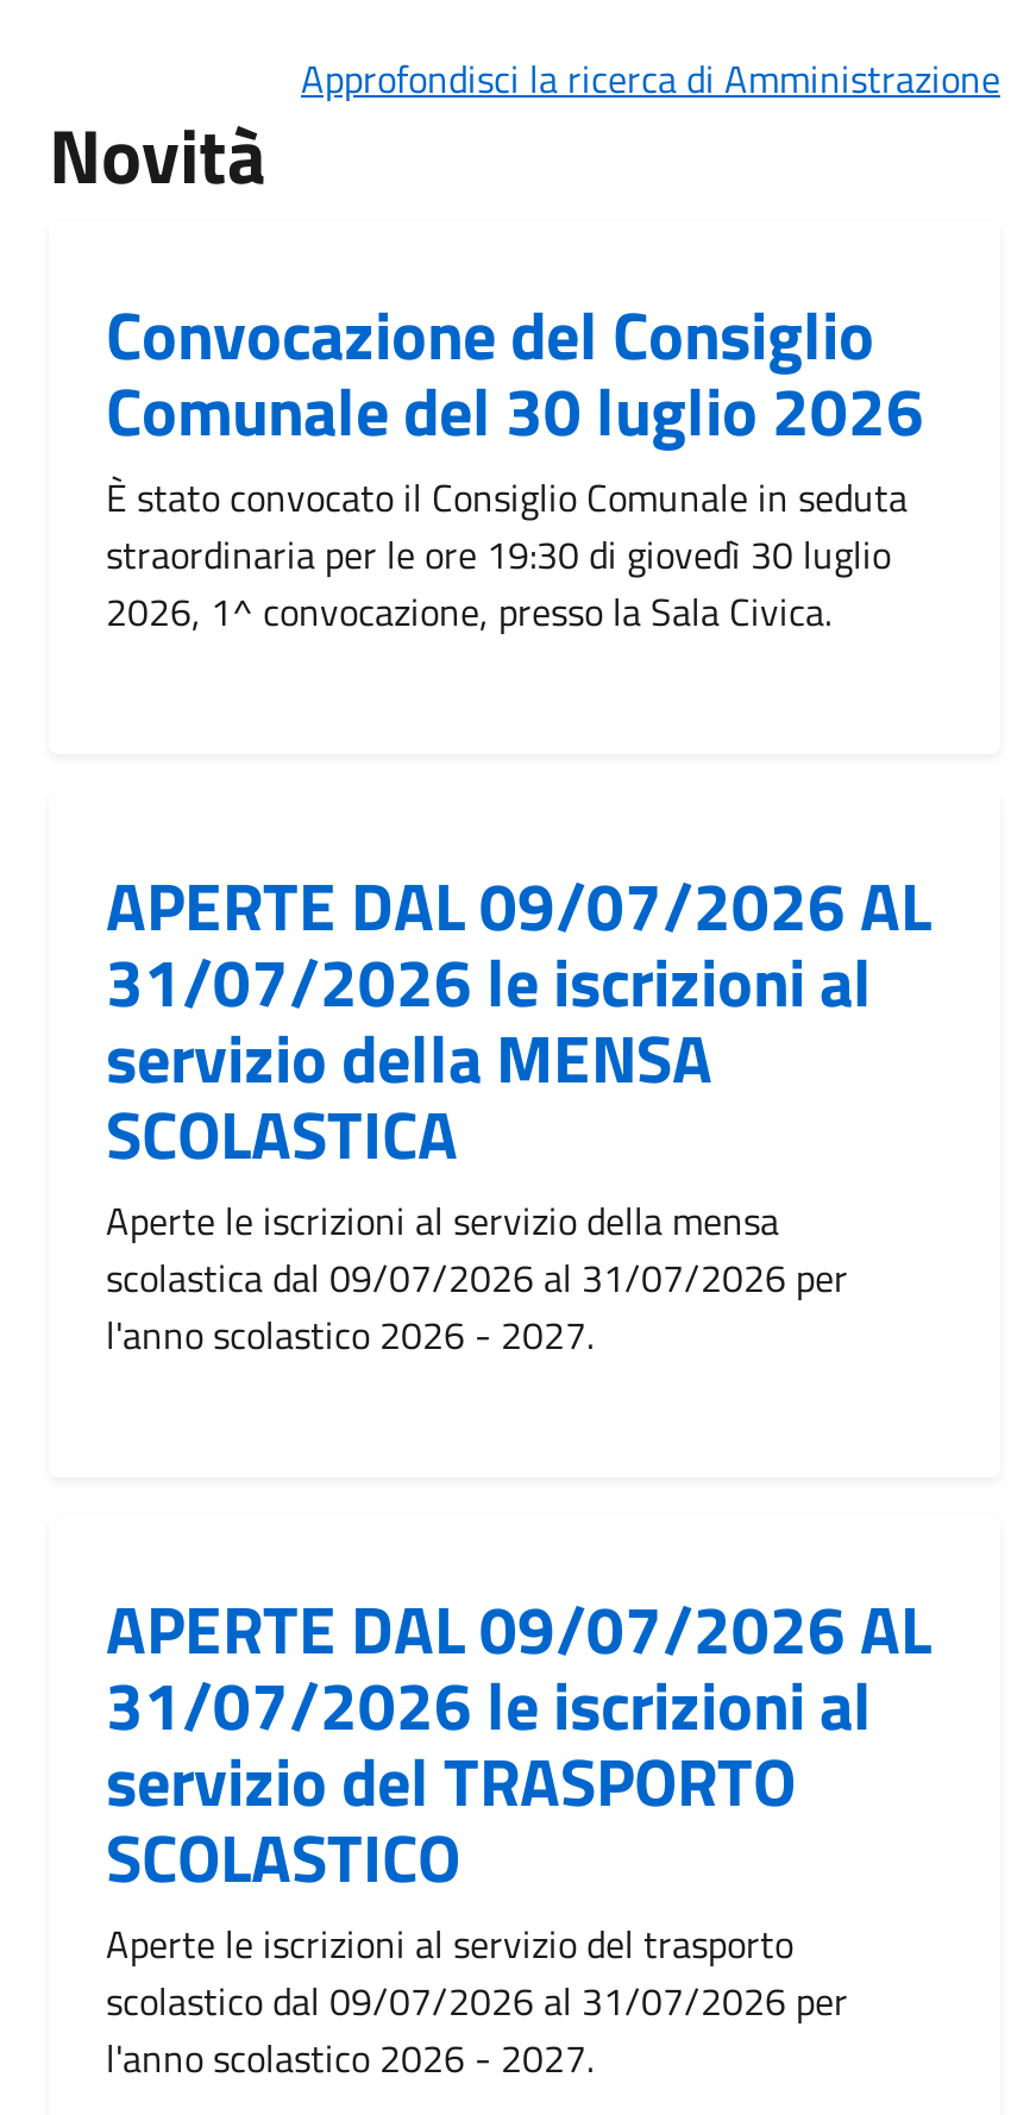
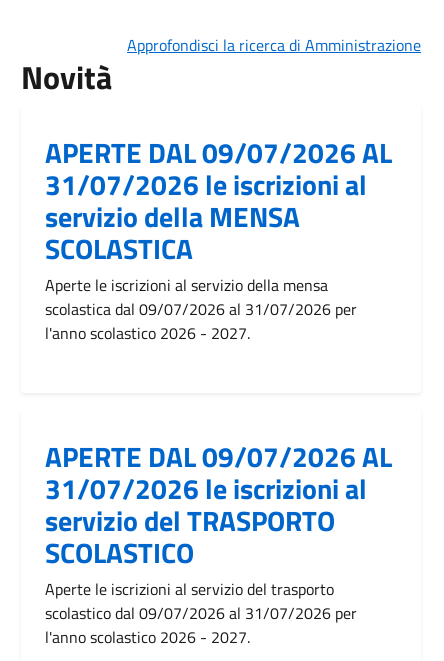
- Convocazione del Consiglio
- Comunale del 30 luglio 2026
- È stato convocato il Consiglio Comunale in seduta
- straordinaria per le ore 19:30 di giovedì 30 luglio
- 2026, 1^ convocazione, presso la Sala Civica.
